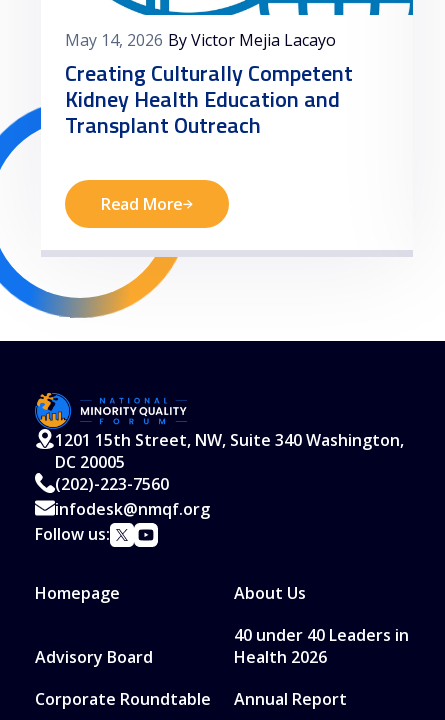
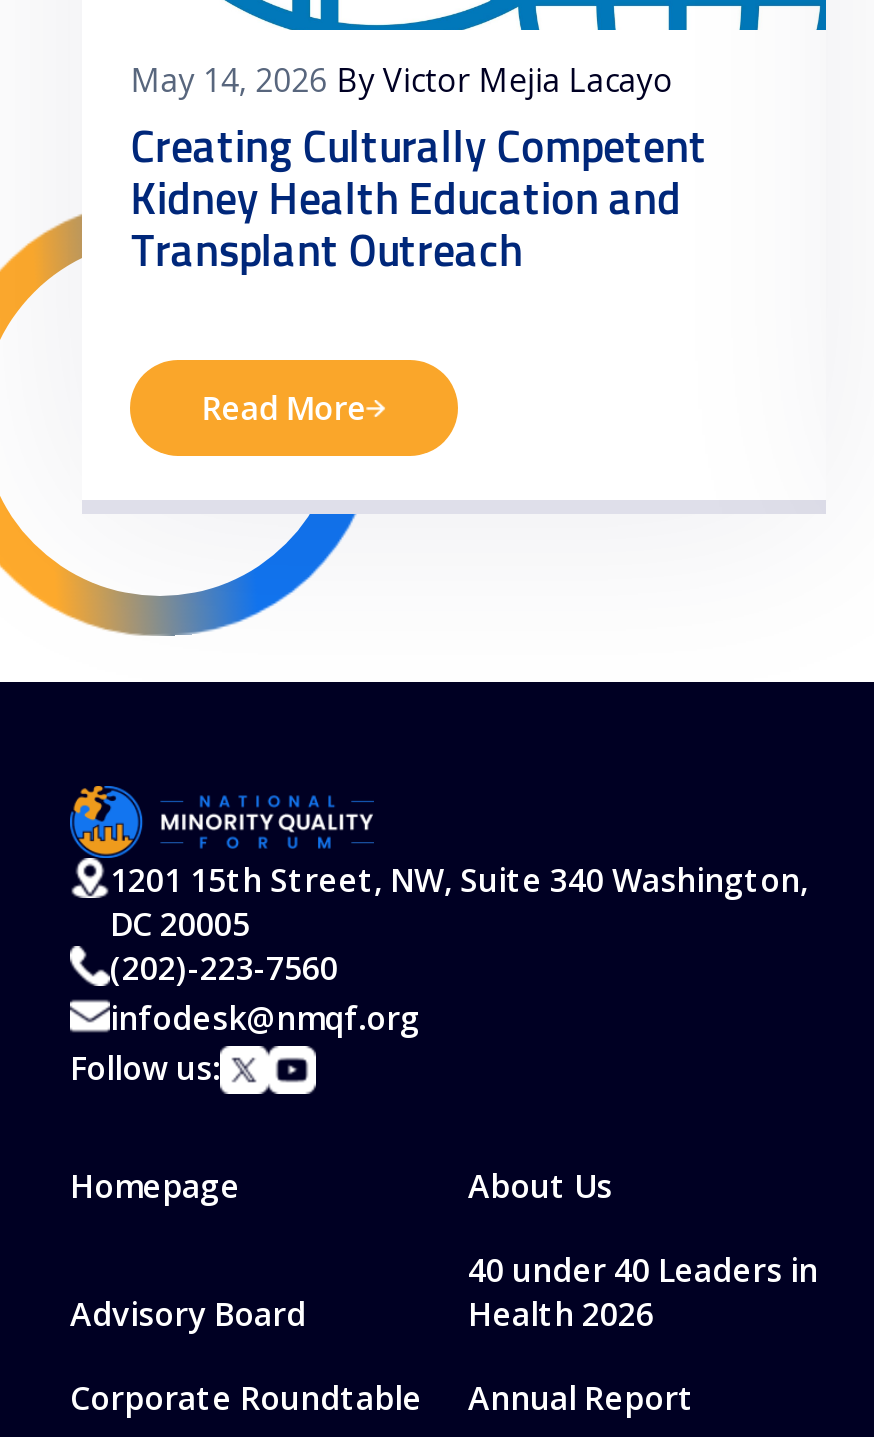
- [image]
+ [image]

- [image]
+ [image]

- [image]
+ [image]
